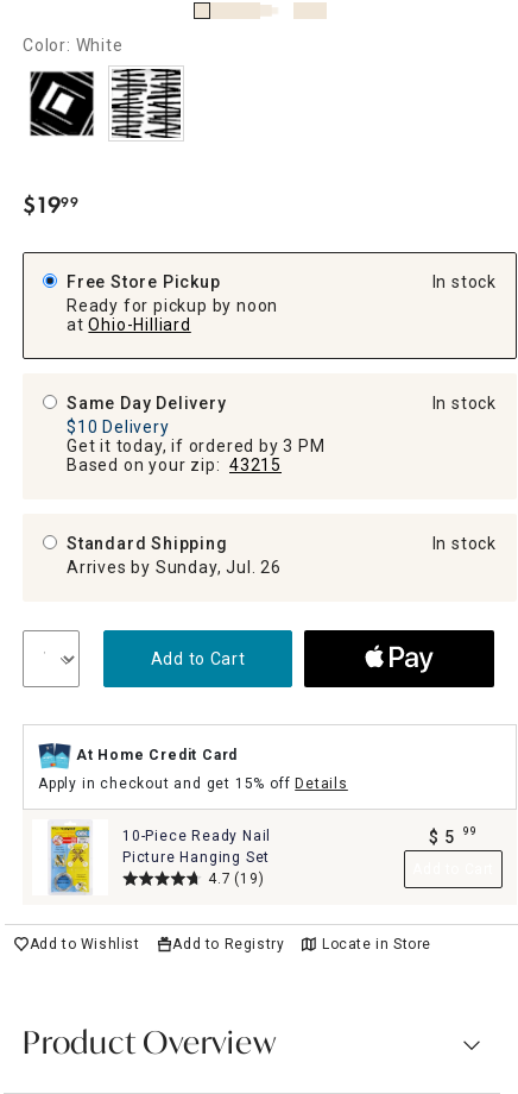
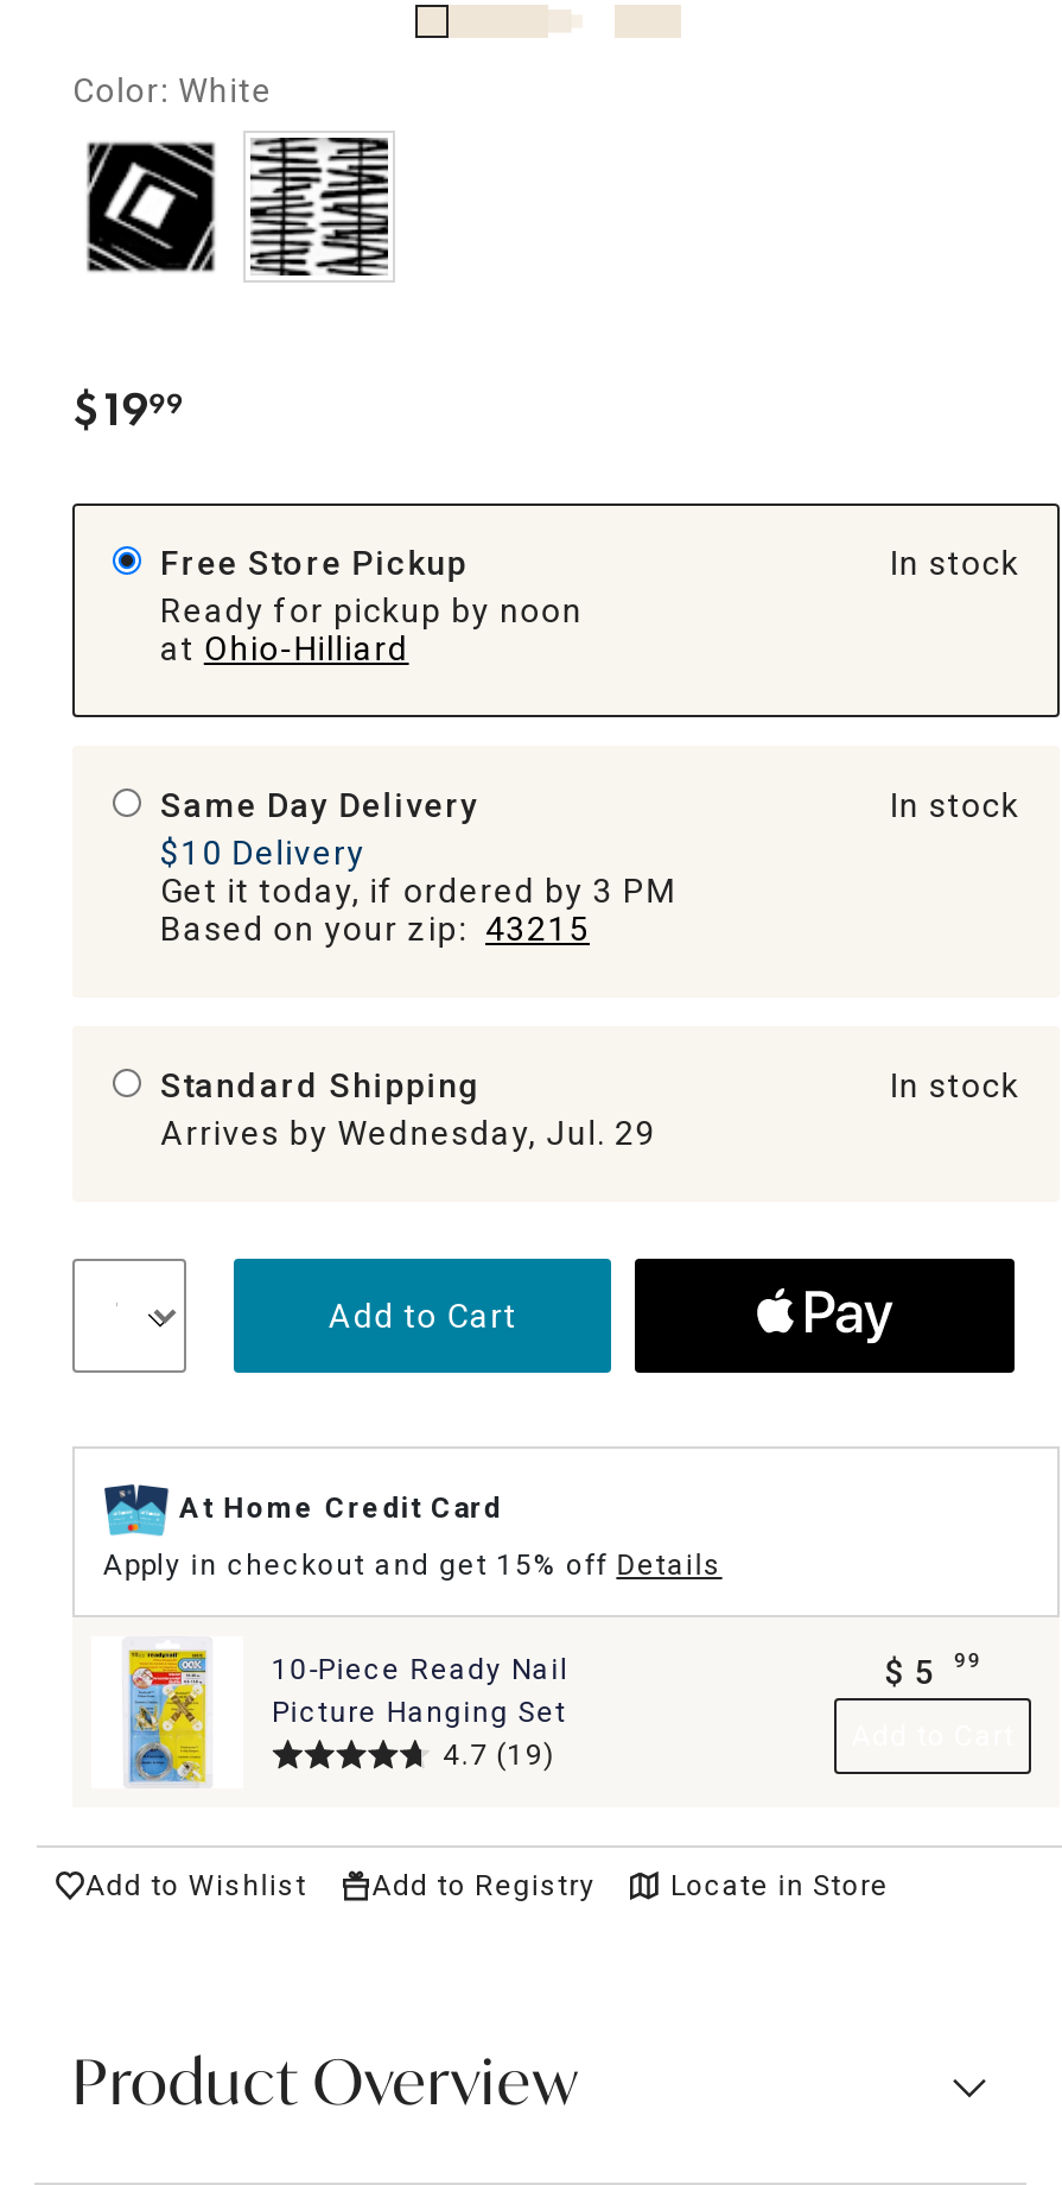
- Arrives by Sunday, Jul. 26
+ Arrives by Wednesday, Jul. 29
